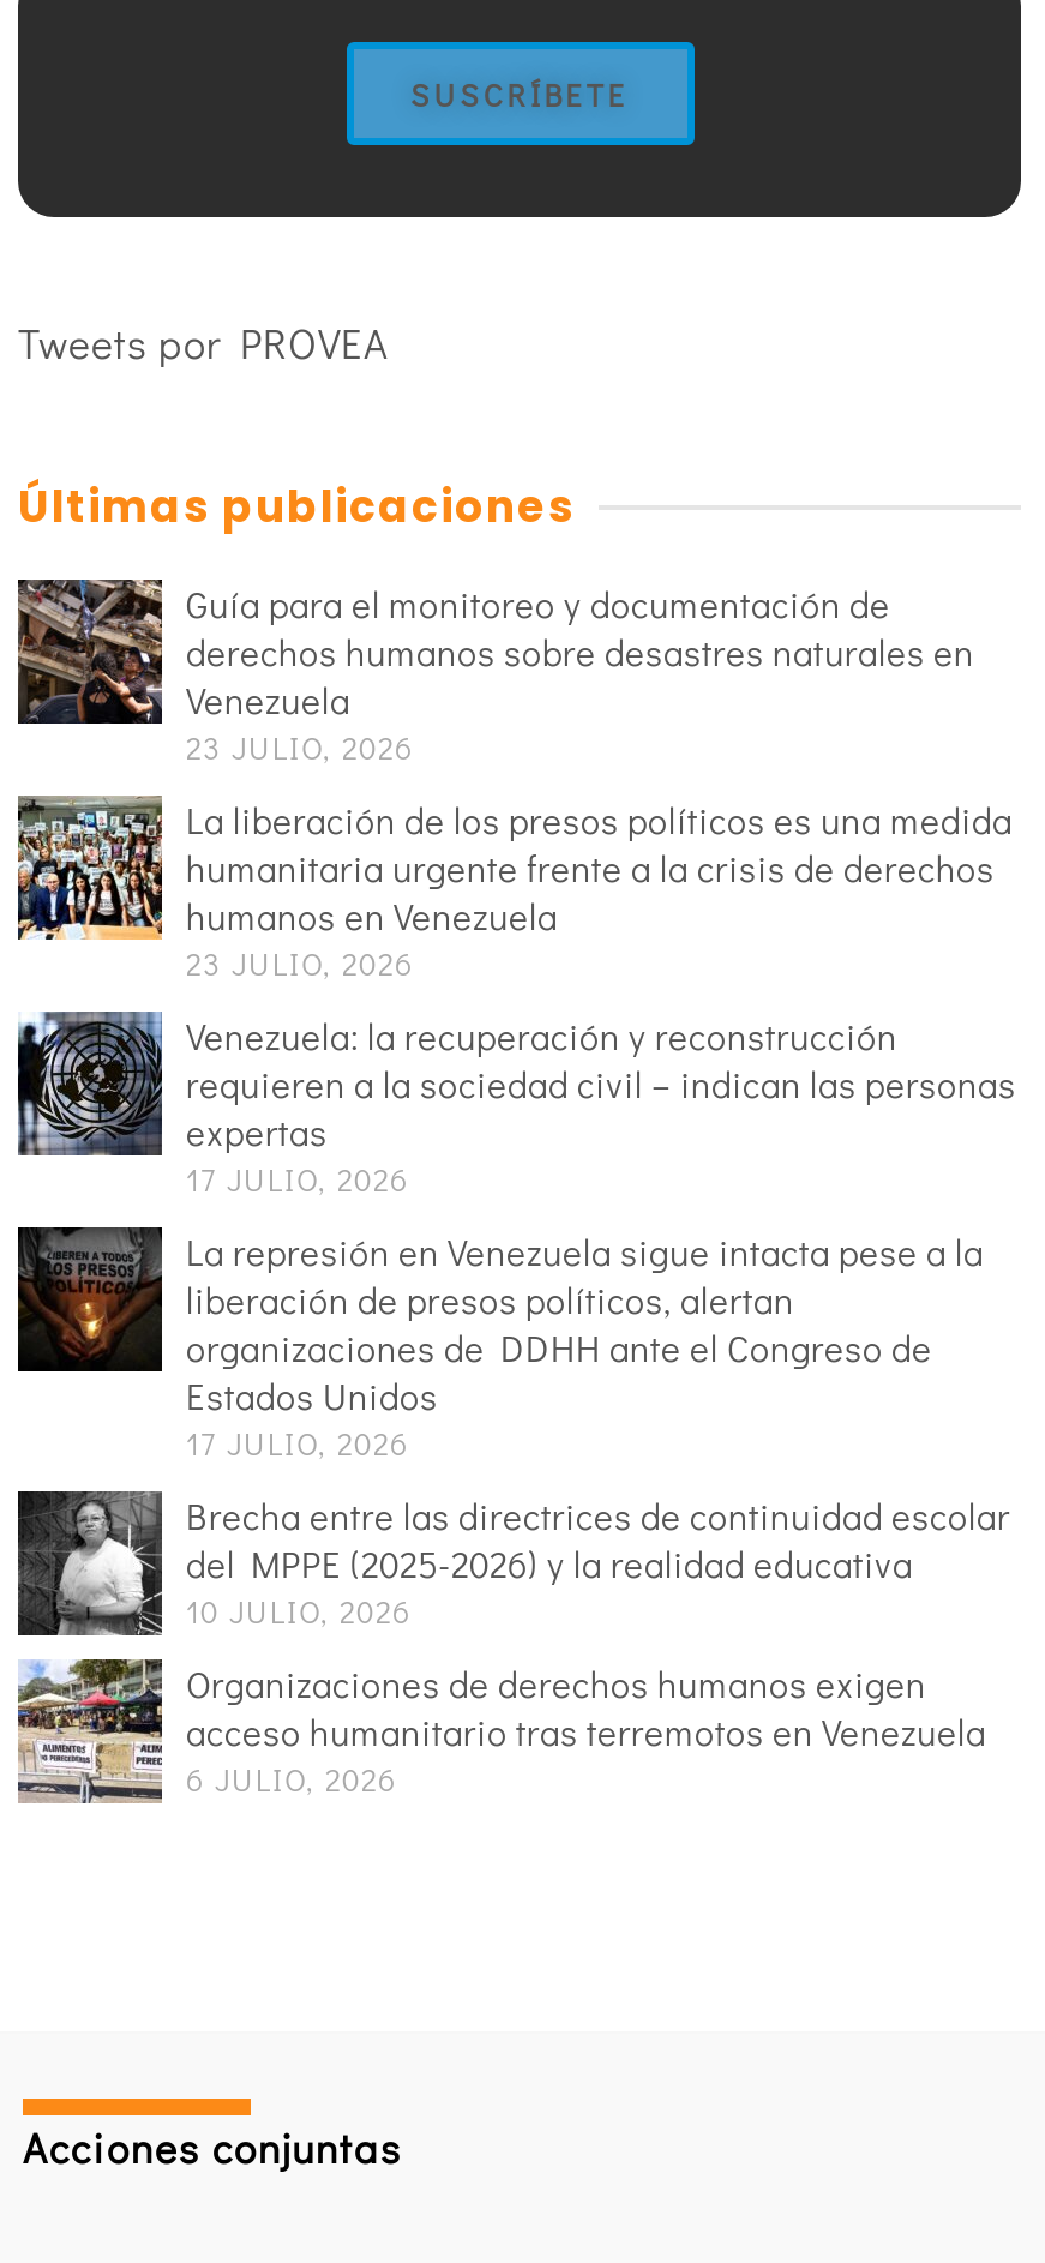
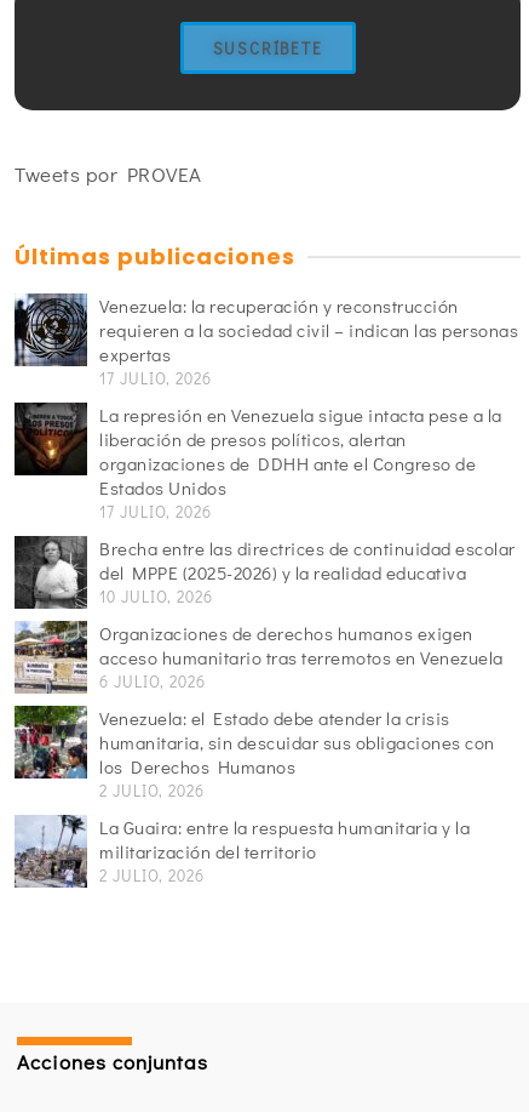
- [image]
- Guía para el monitoreo y documentación de
- derechos humanos sobre desastres naturales en
- Venezuela
- 23 JULIO, 2026
- La liberación de los presos políticos es una medida
- humanitaria urgente frente a la crisis de derechos
- humanos en Venezuela
- 23 JULIO, 2026

- [image]

moved up: [image] | Venezuela: la recuperación y reconstrucción | requieren a la sociedad civil – indican las personas | ... | acceso humanitario tras terremotos en Venezuela | 6 JULIO, 2026

+ [image]
+ Venezuela: el Estado debe atender la crisis
+ humanitaria, sin descuidar sus obligaciones con
+ los Derechos Humanos
+ 2 JULIO, 2026
+ La Guaira: entre la respuesta humanitaria y la
+ militarización del territorio
+ 2 JULIO, 2026

+ [image]
